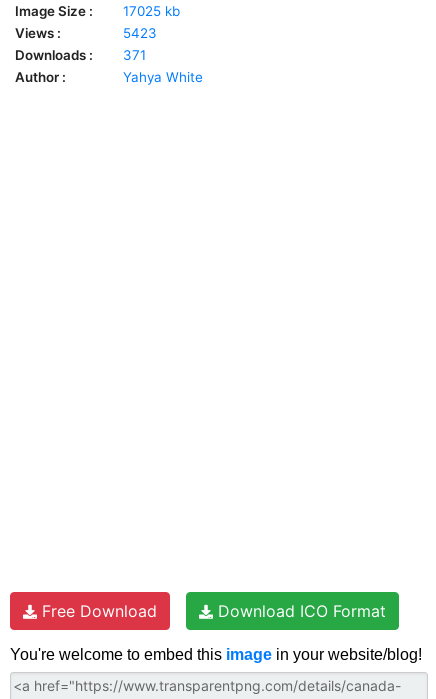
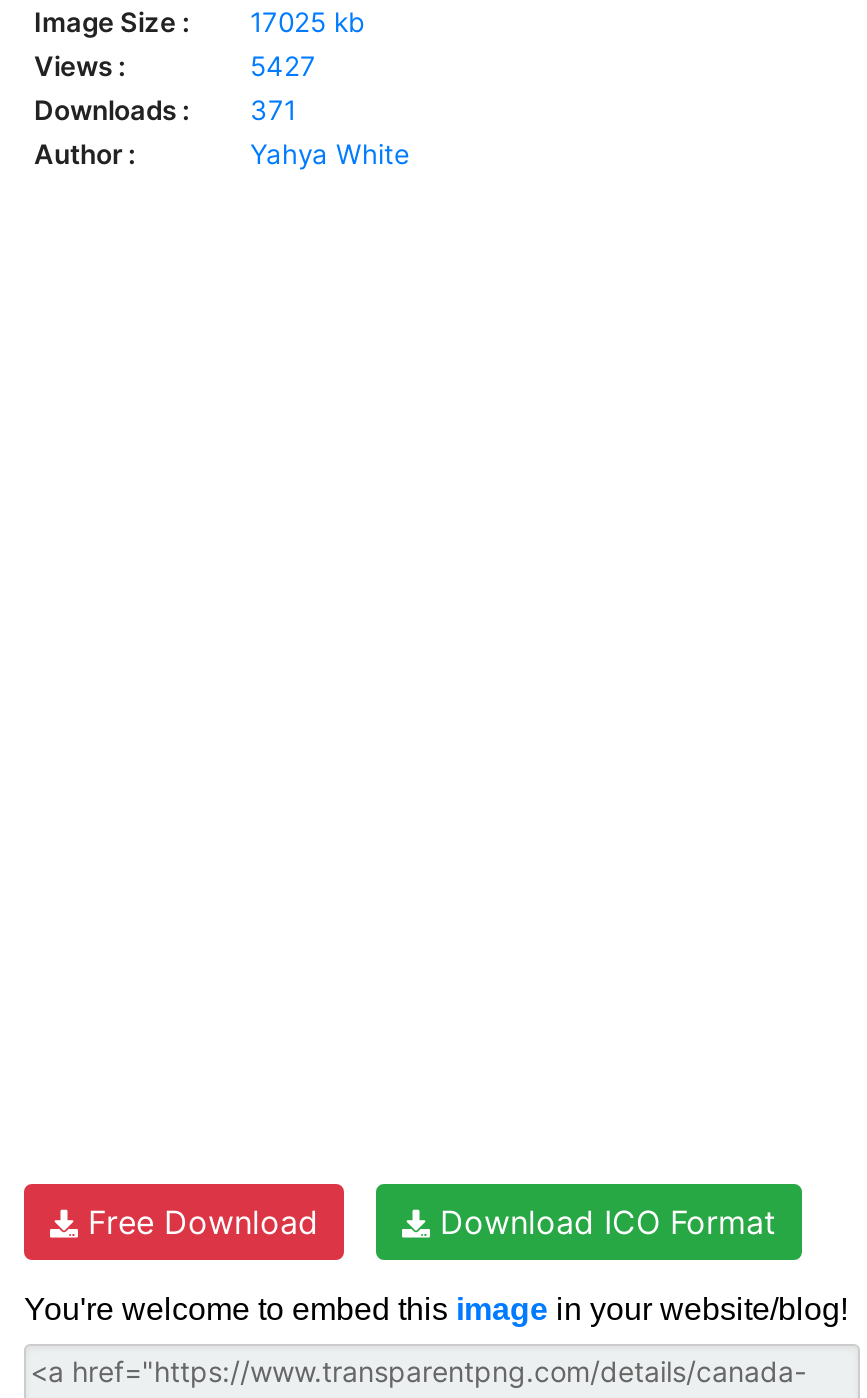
- 5423
+ 5427
